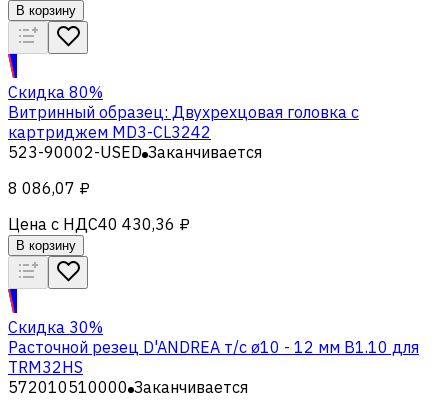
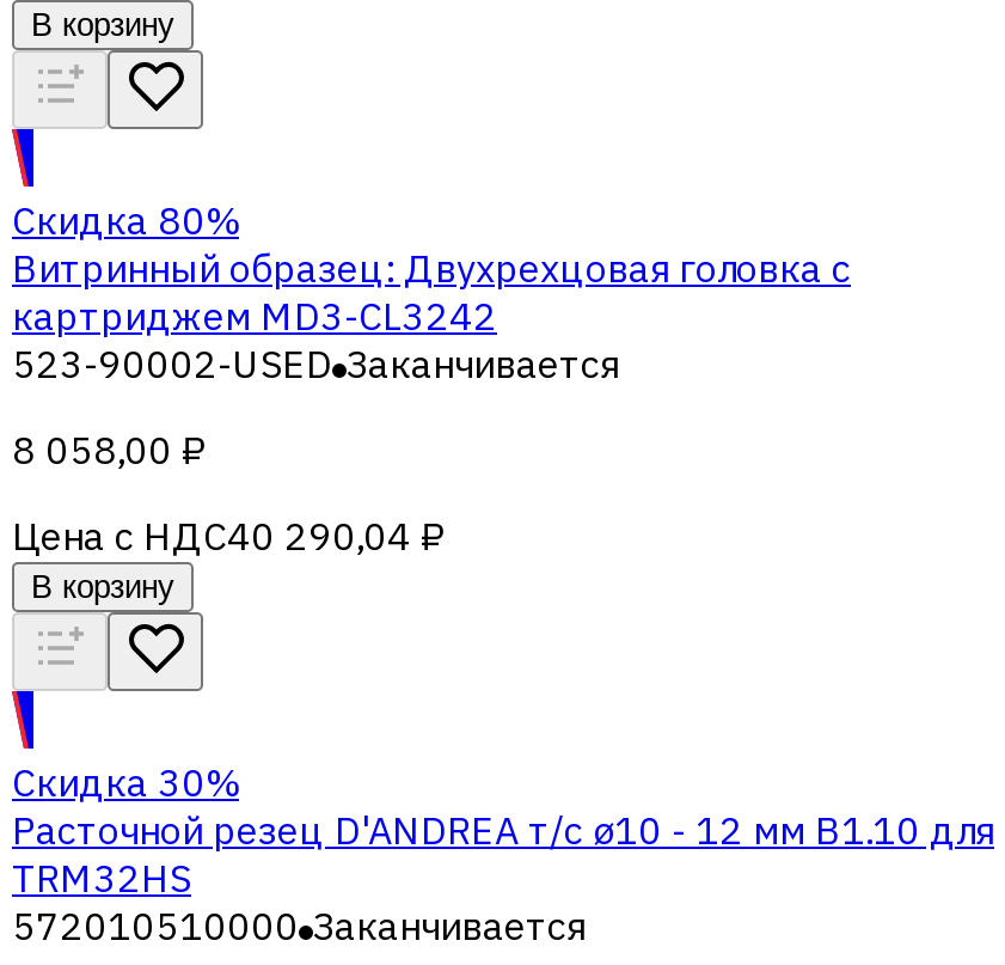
- 8 086,07 ₽
+ 8 058,00 ₽

- Цена с НДС40 430,36 ₽
+ Цена с НДС40 290,04 ₽
